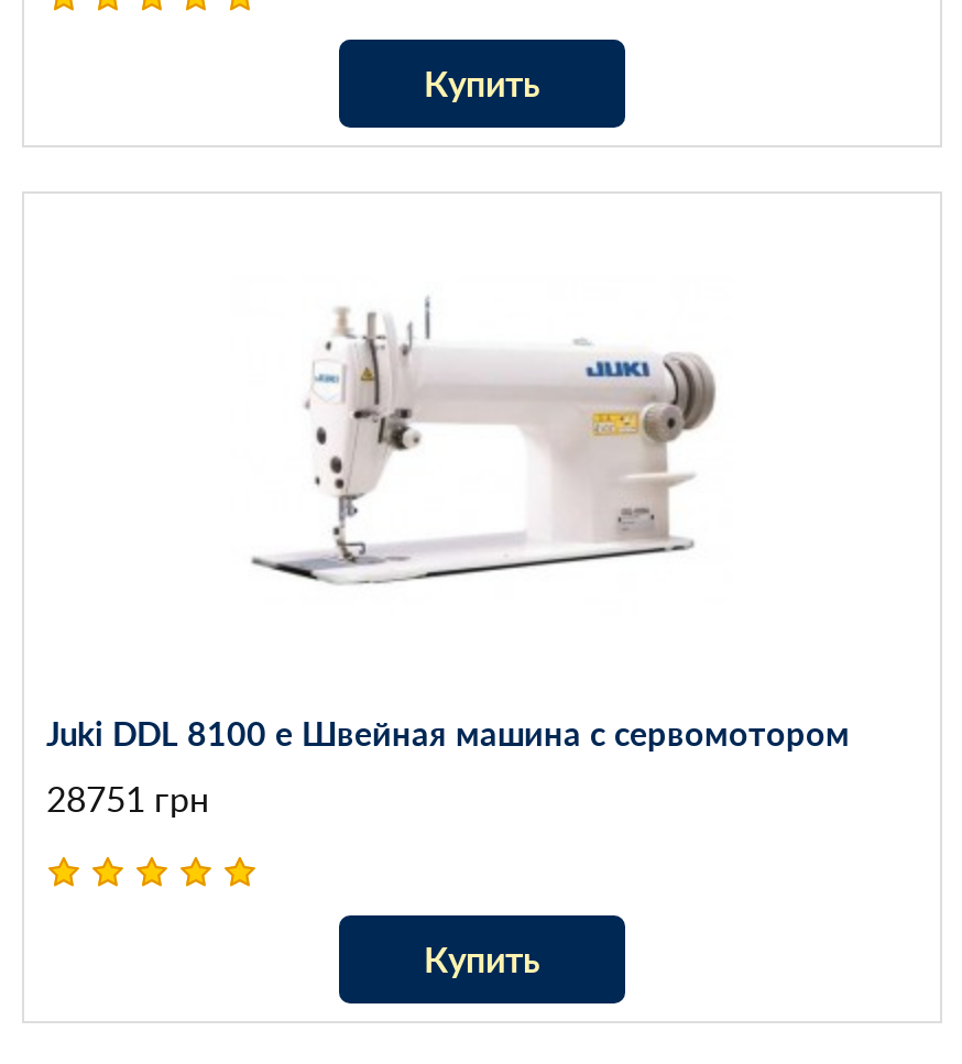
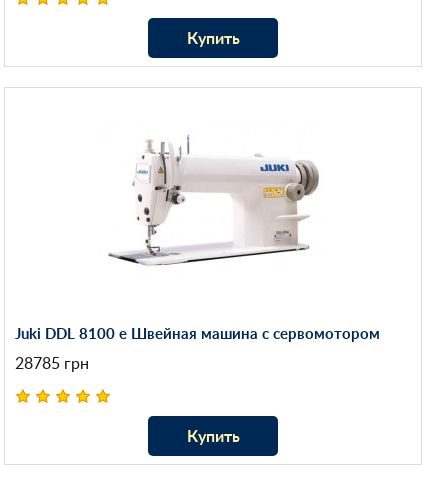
- 28751 грн
+ 28785 грн
